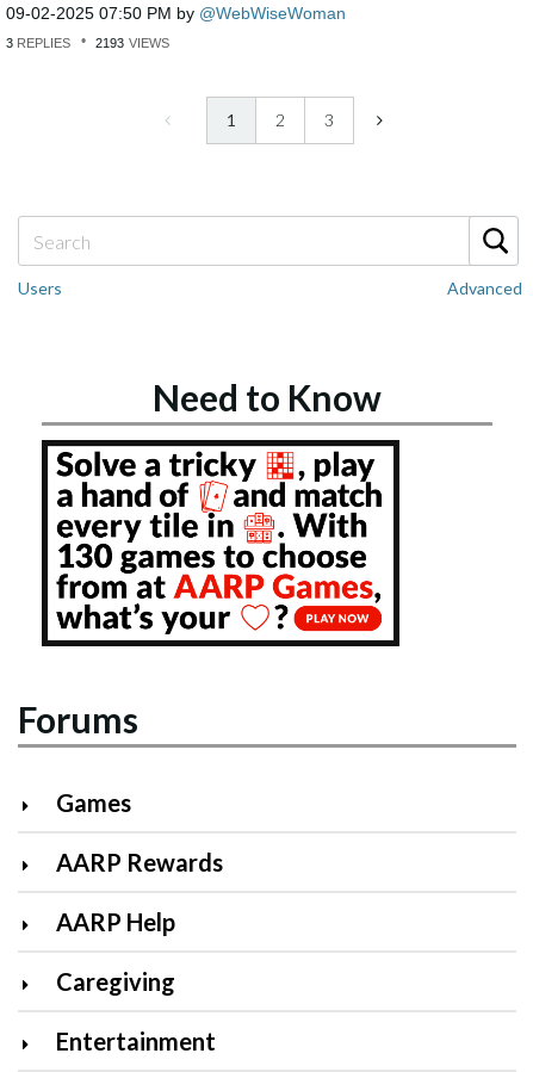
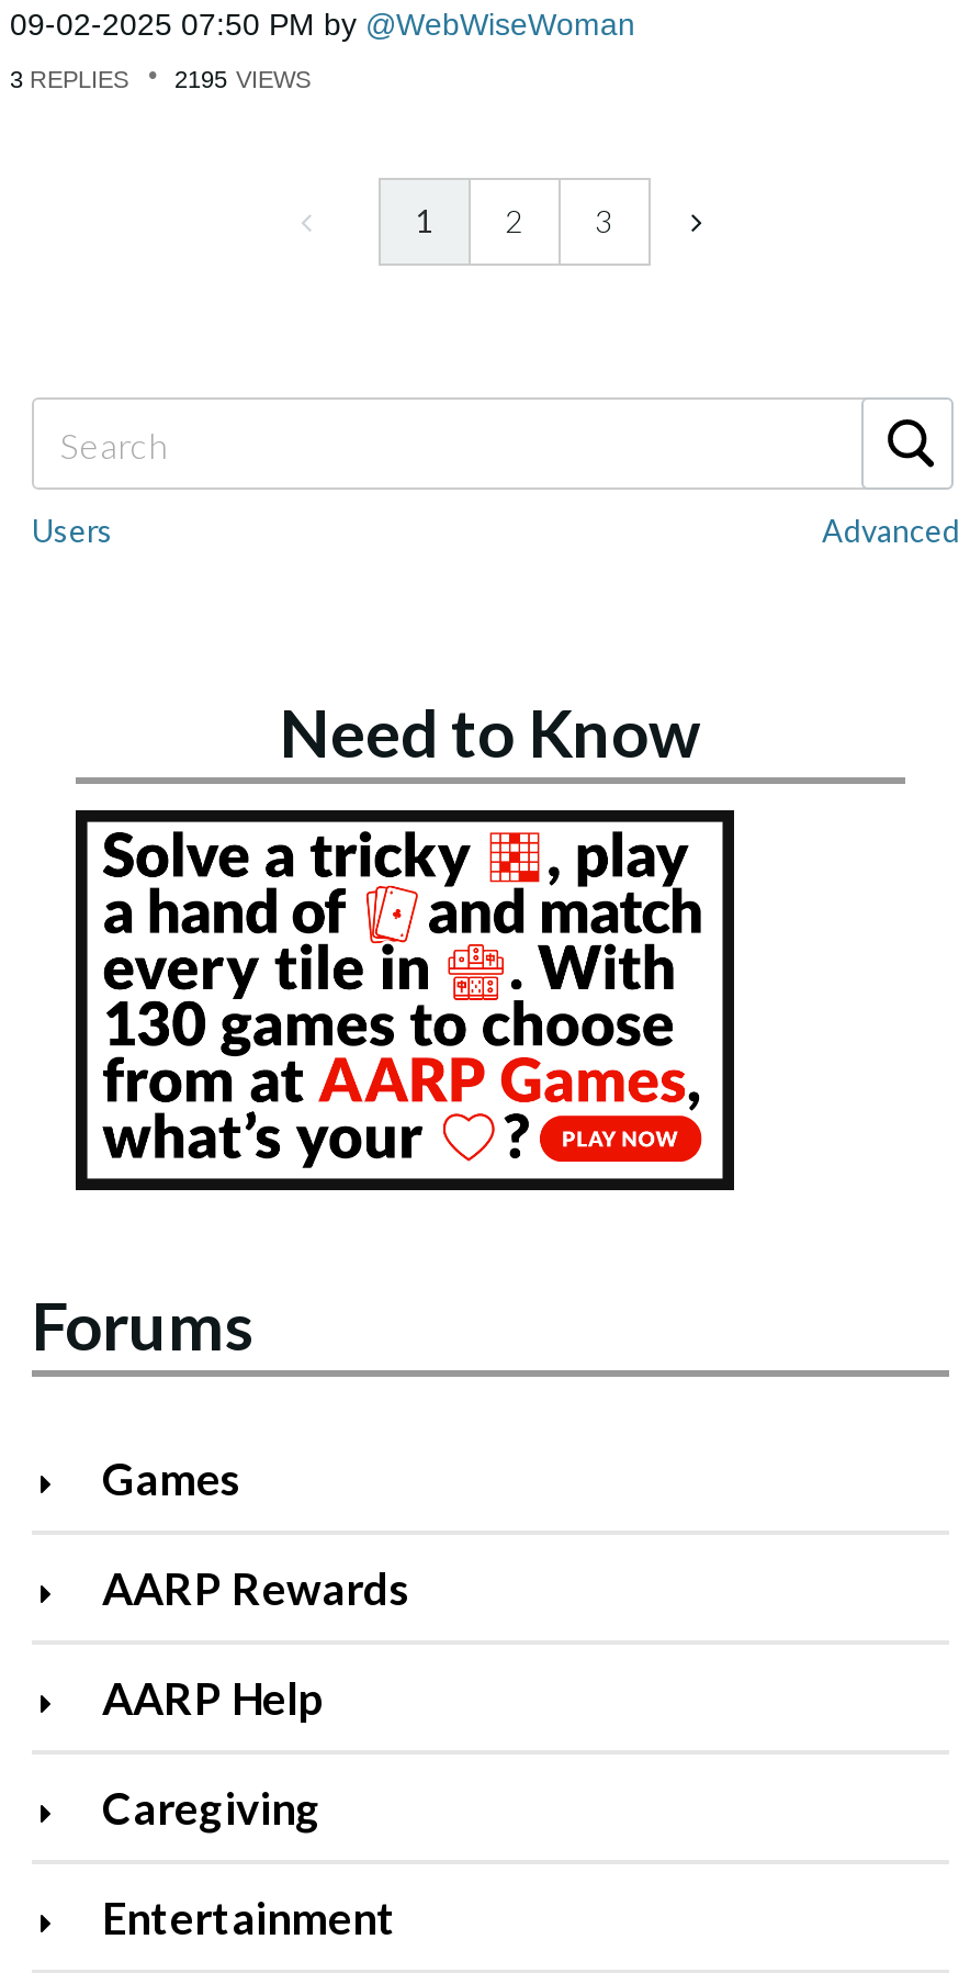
- 3 REPLIES 2193 VIEWS
+ 3 REPLIES 2195 VIEWS
